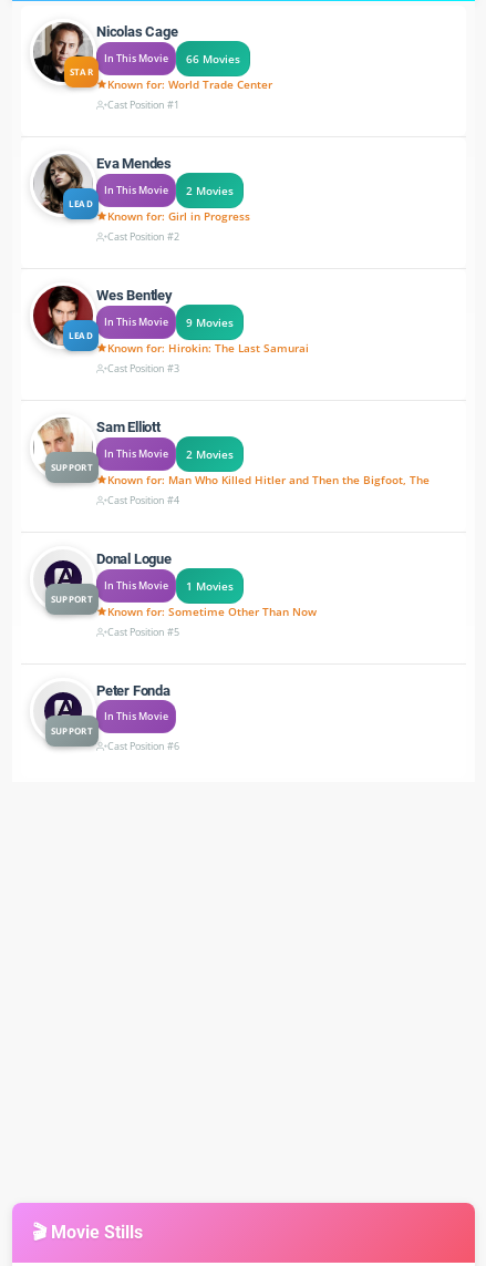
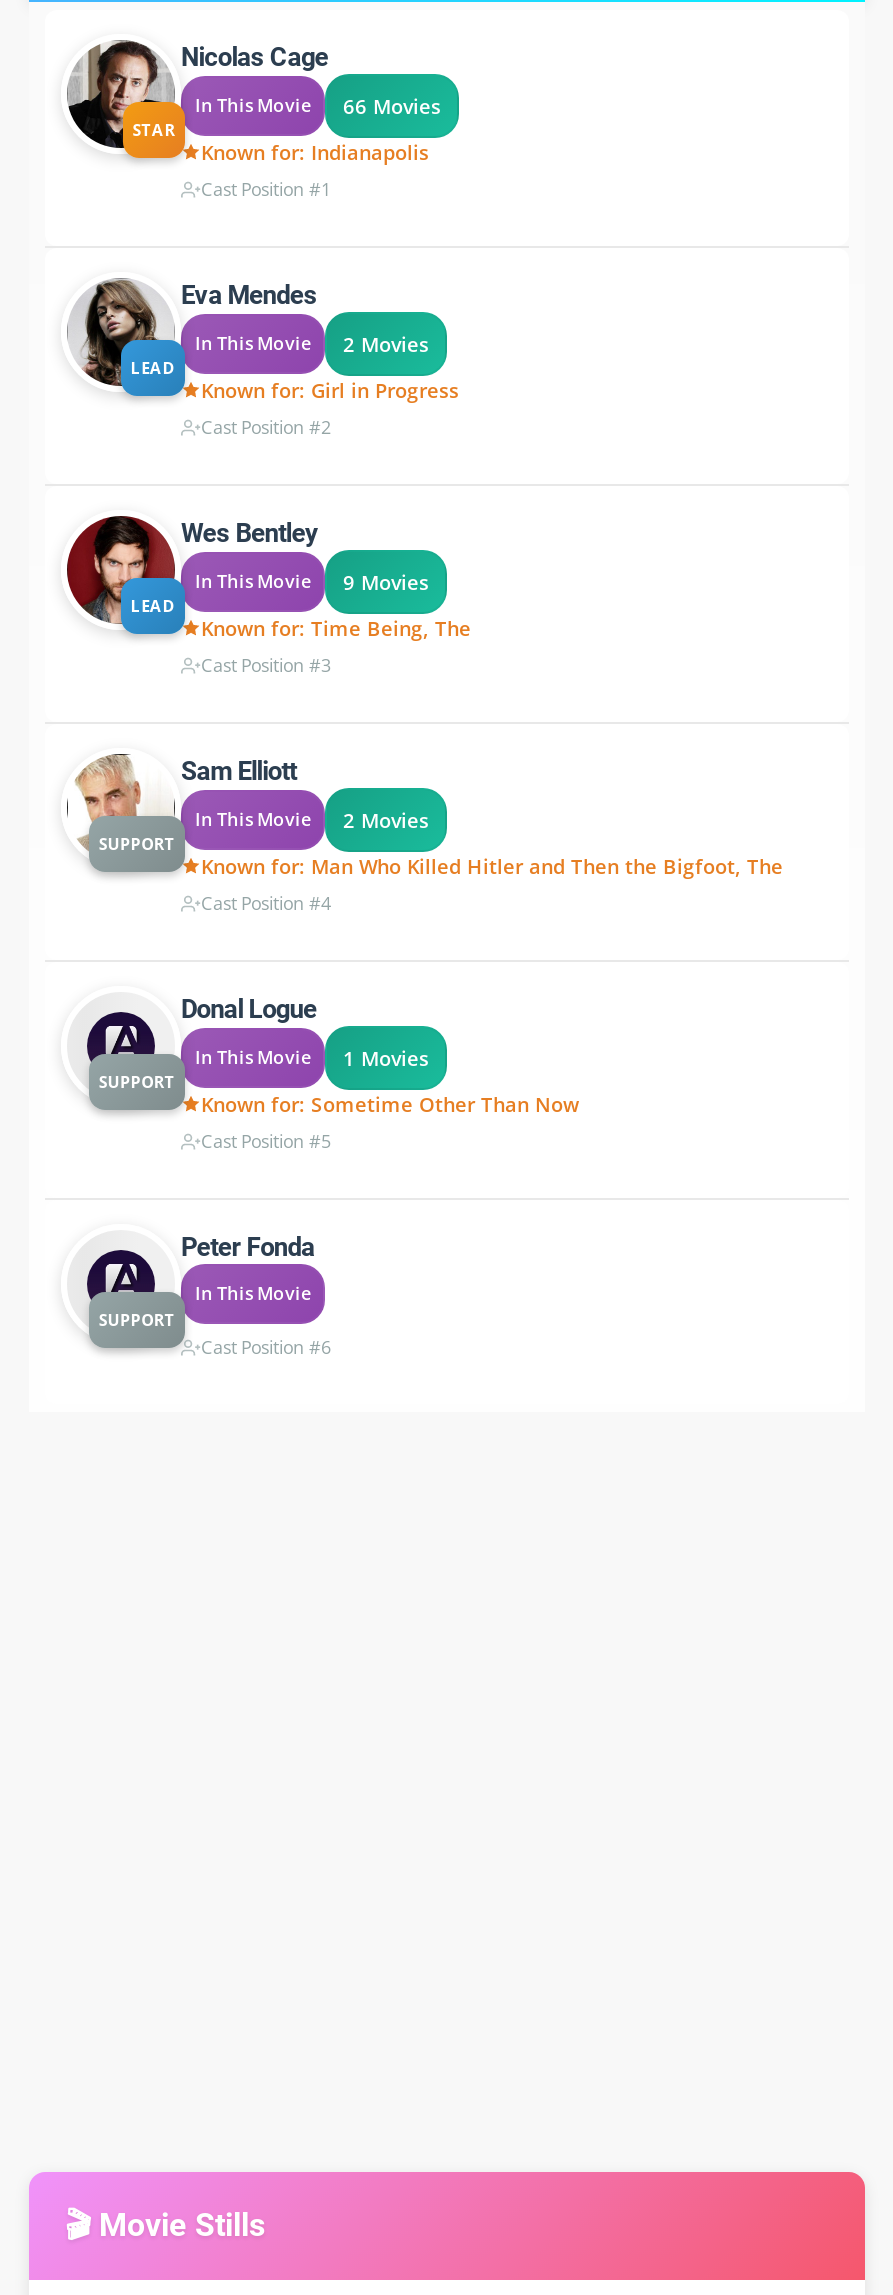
- Known for: World Trade Center
+ Known for: Indianapolis

- Known for: Hirokin: The Last Samurai
+ Known for: Time Being, The
